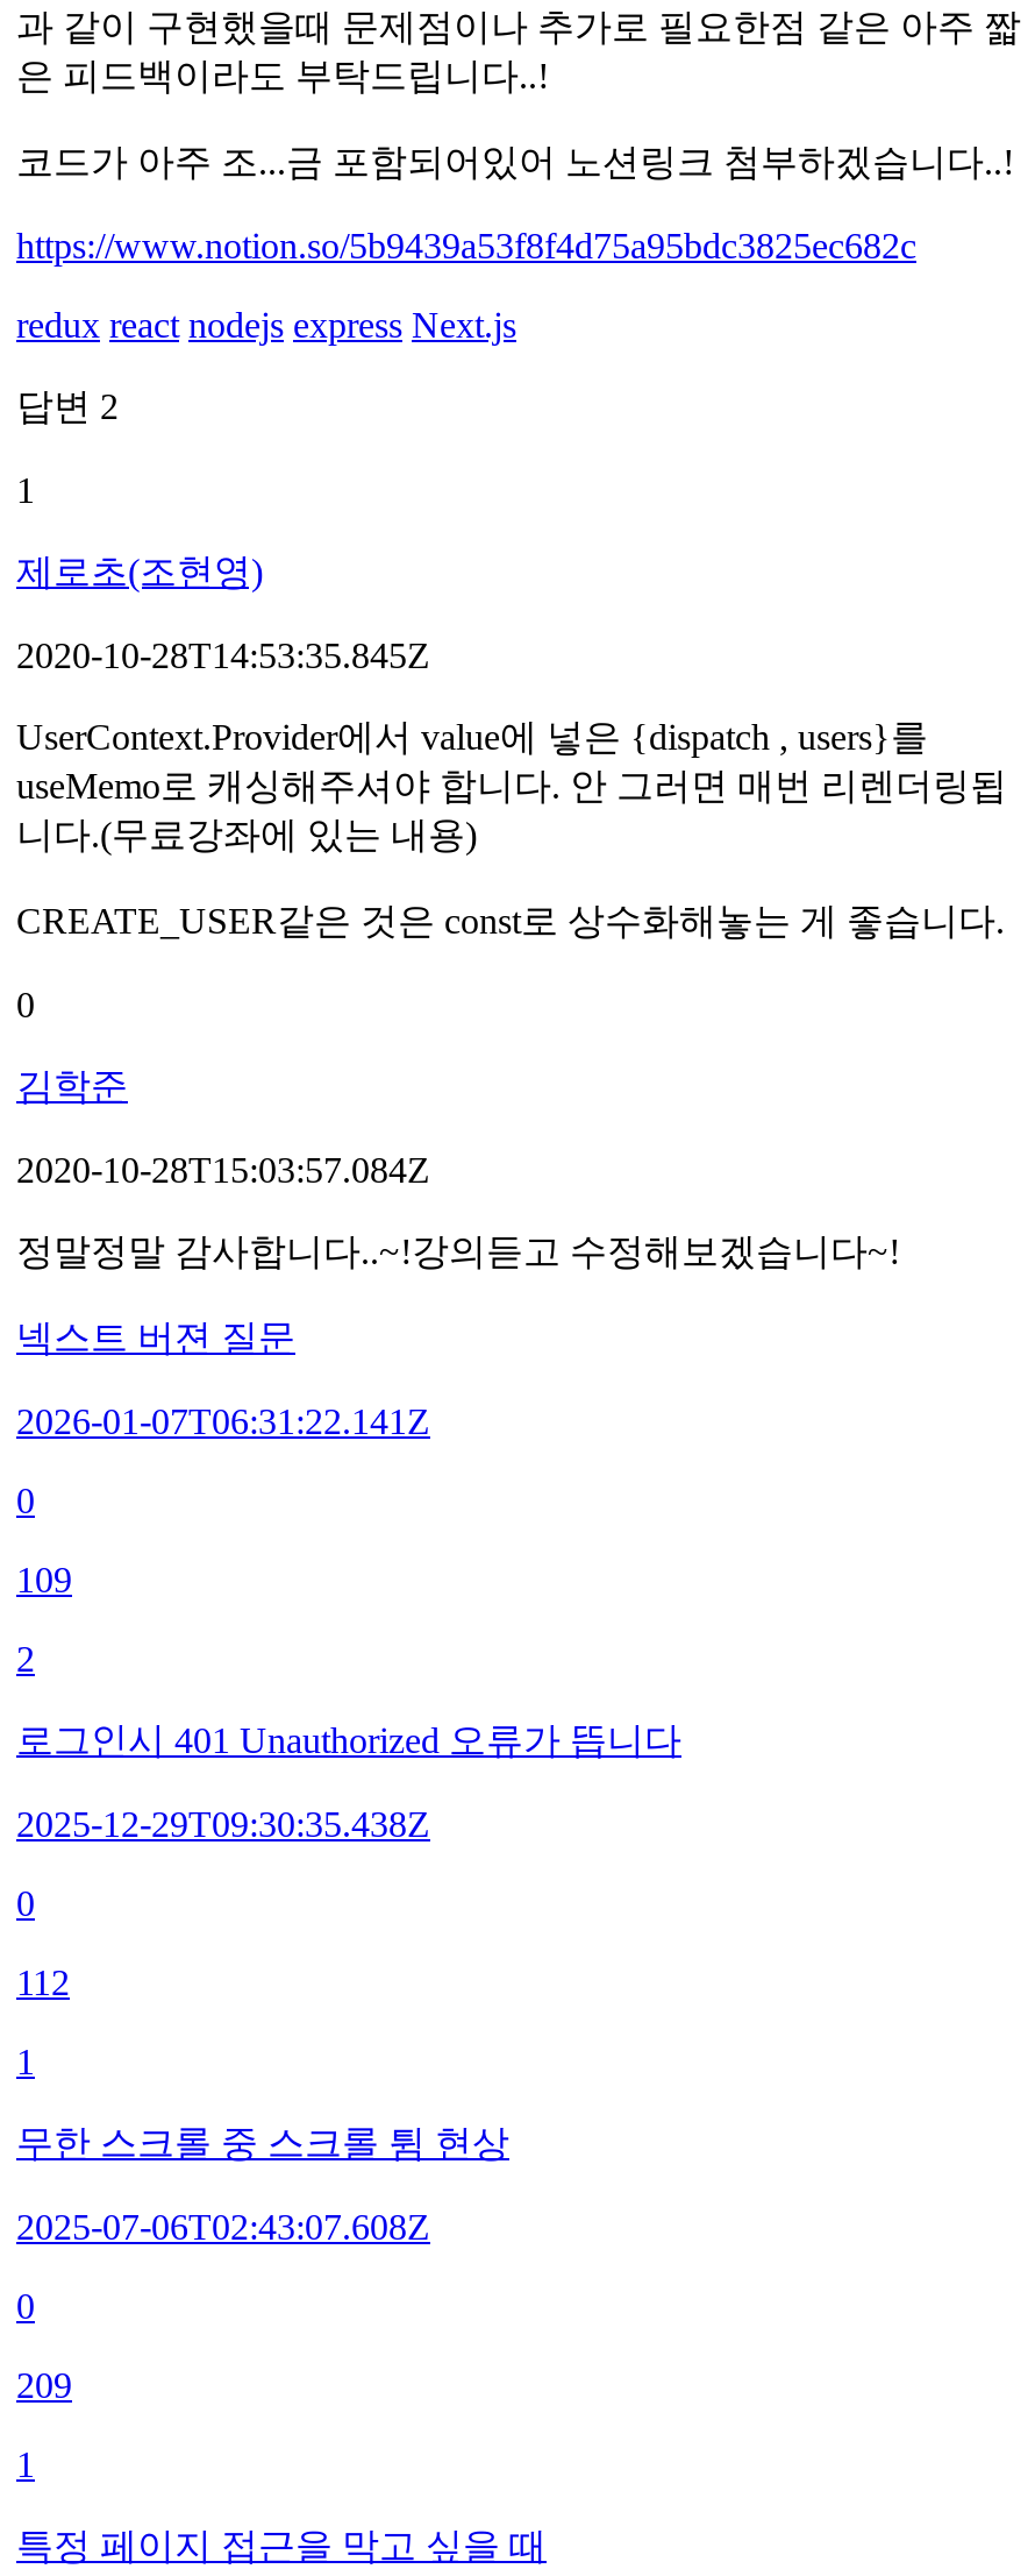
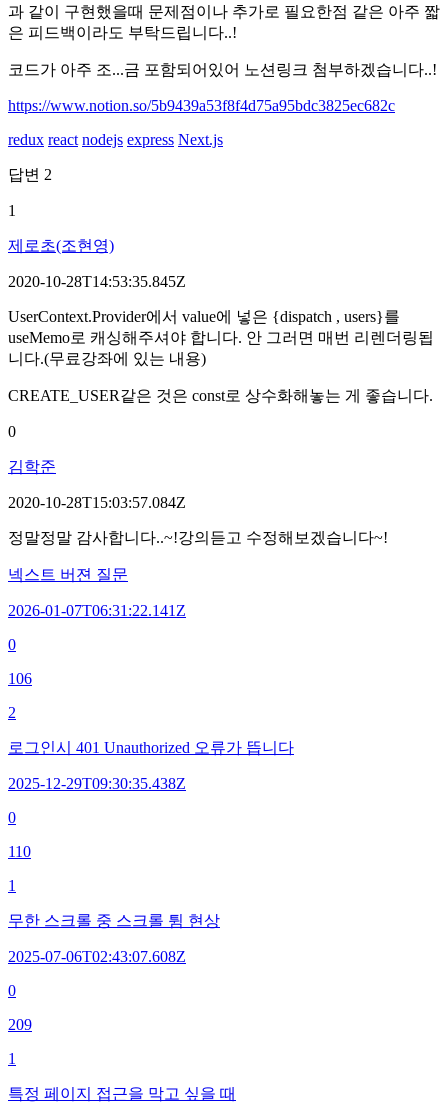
- 109
+ 106

- 112
+ 110
